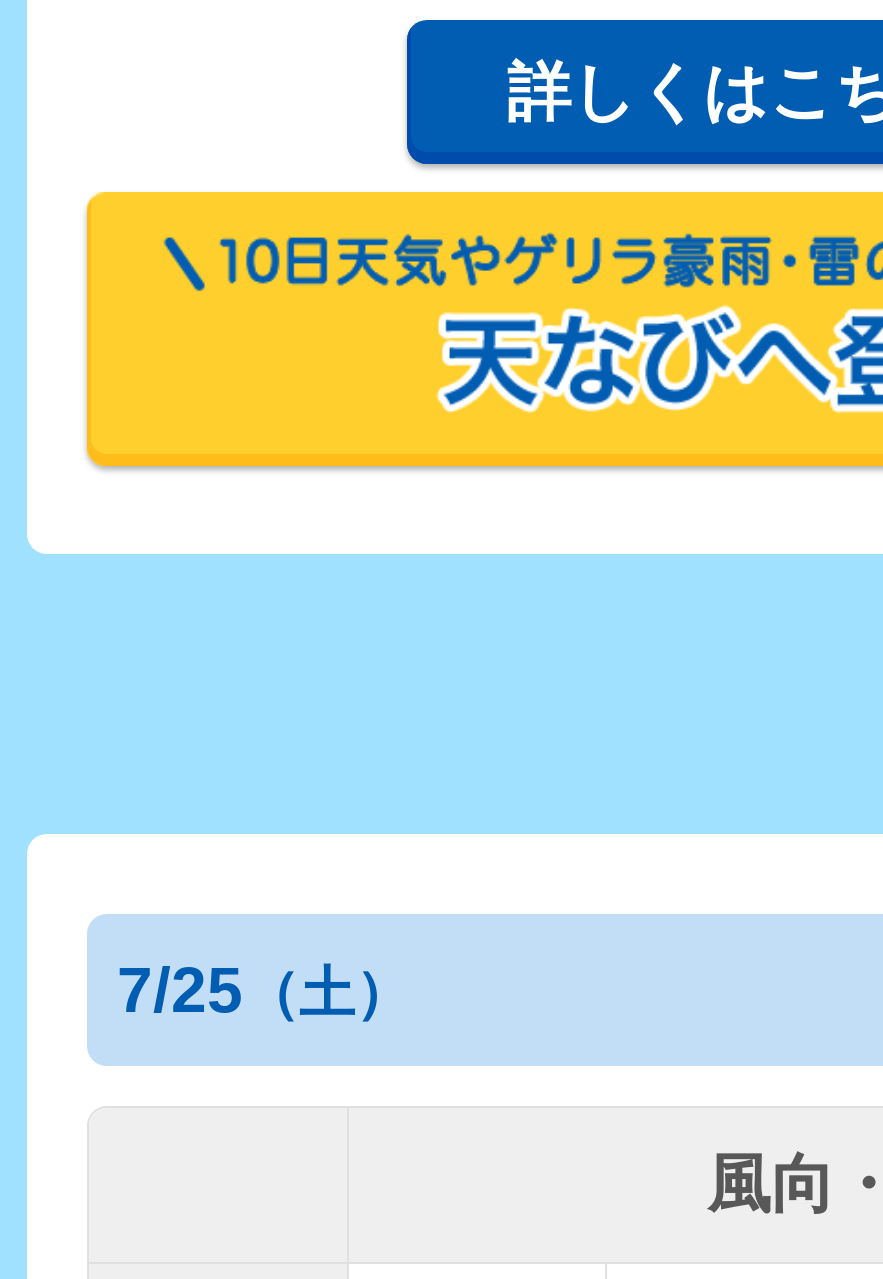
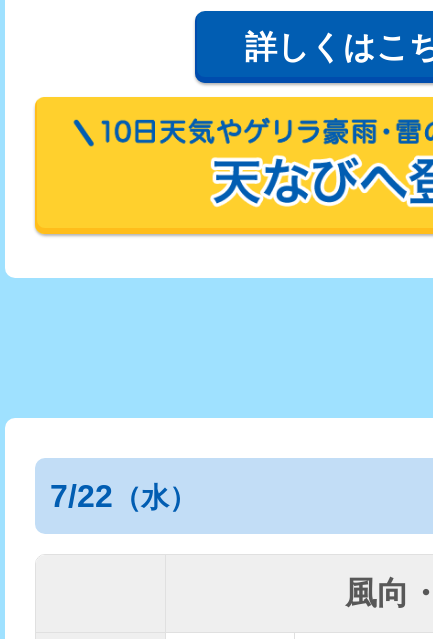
- 7/25（土）
+ 7/22（水）
